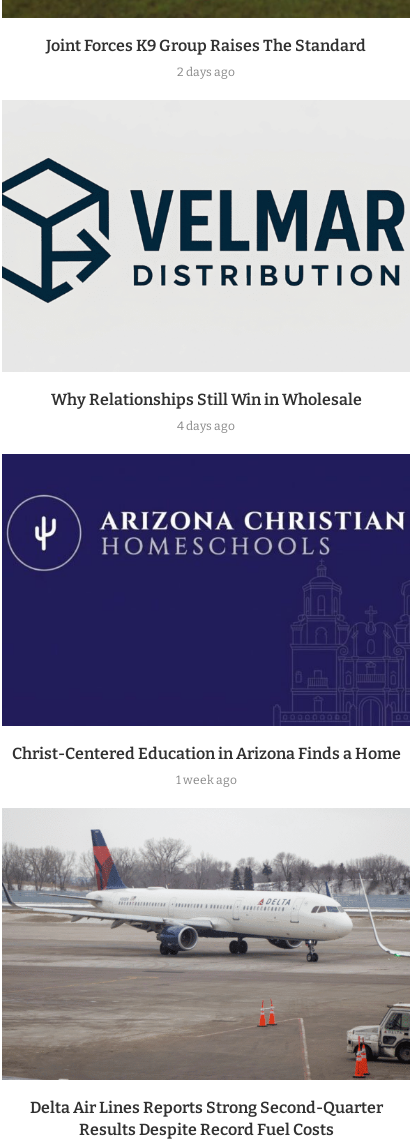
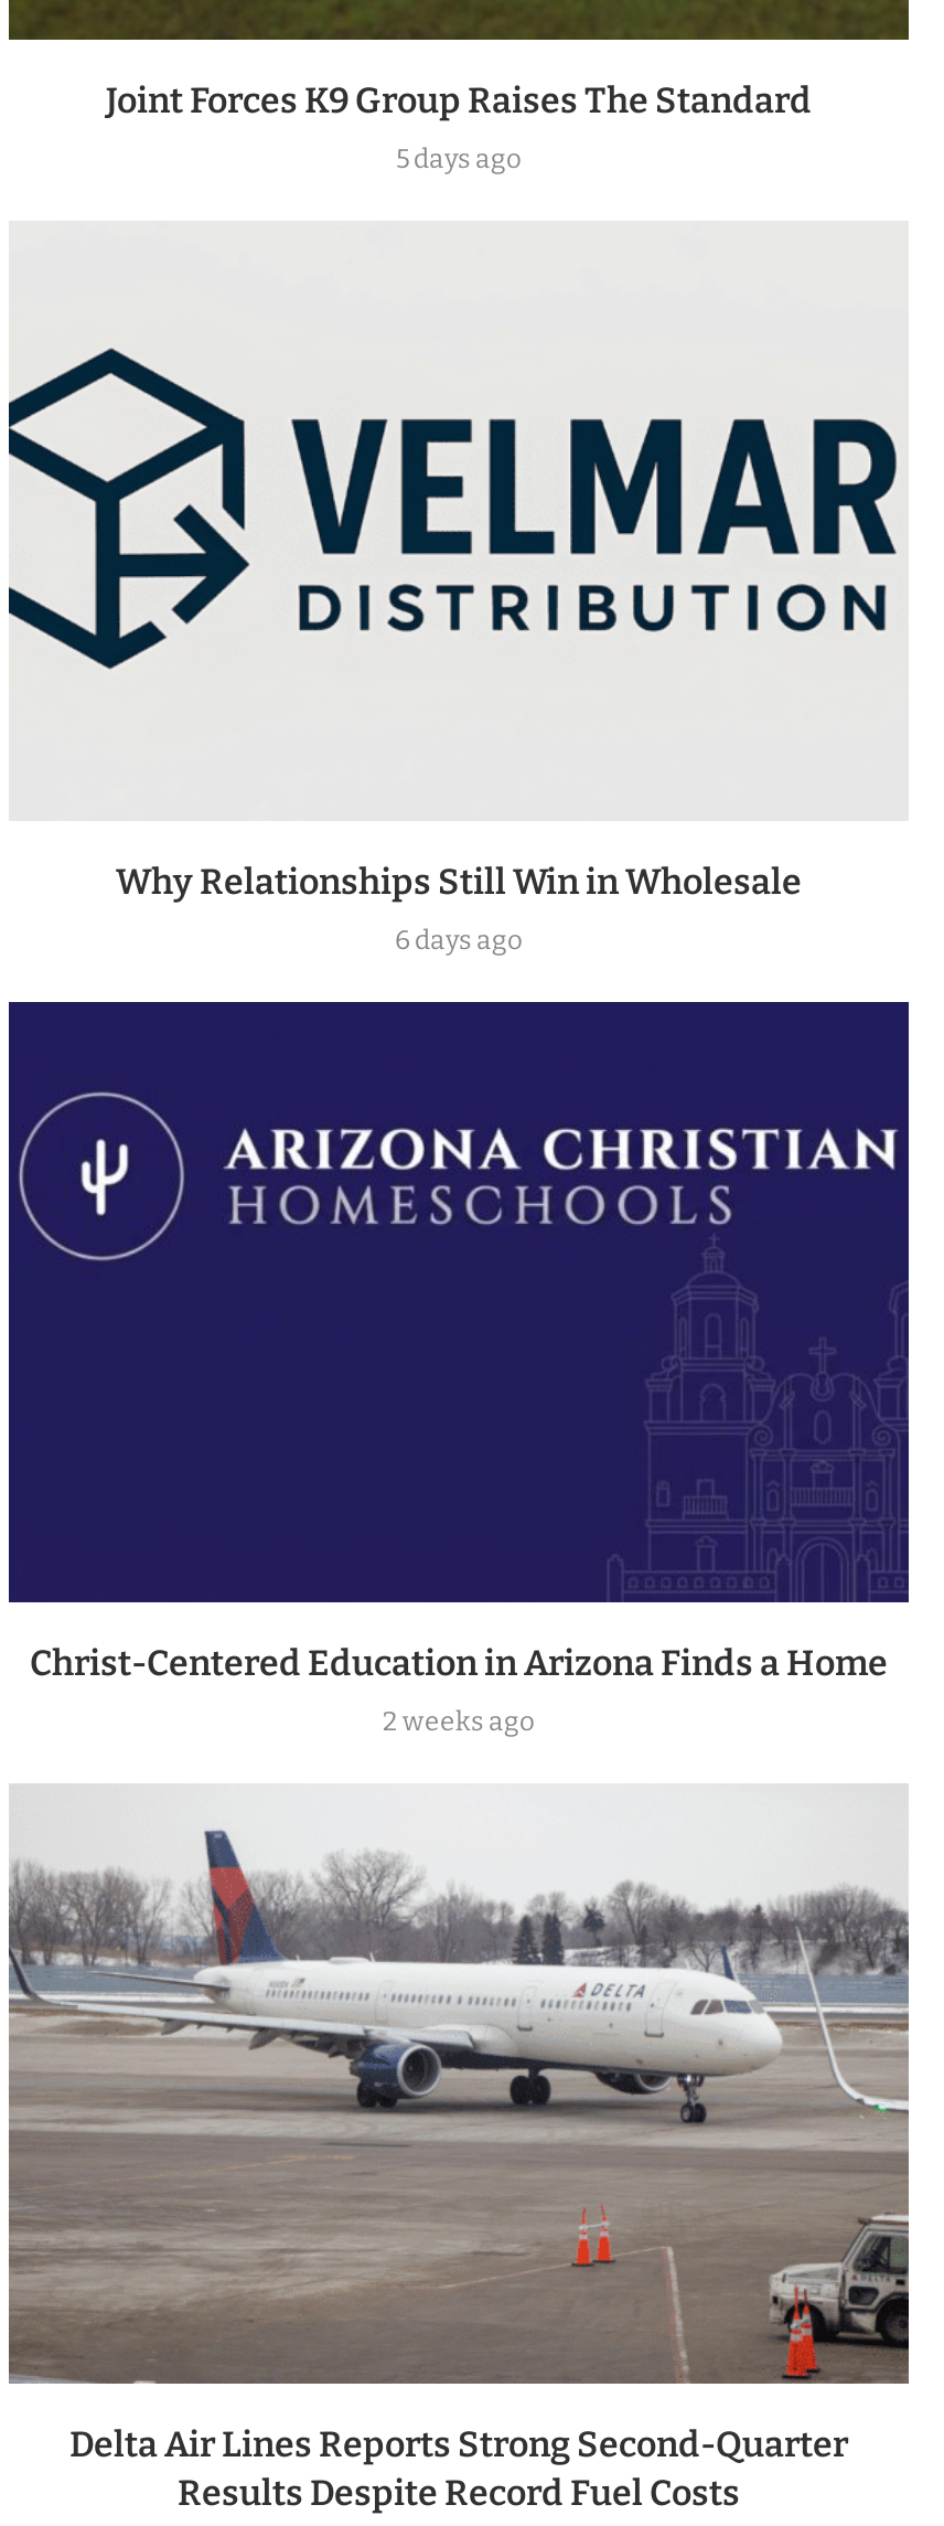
- 2 days ago
+ 5 days ago

- 4 days ago
+ 6 days ago

- 1 week ago
+ 2 weeks ago
